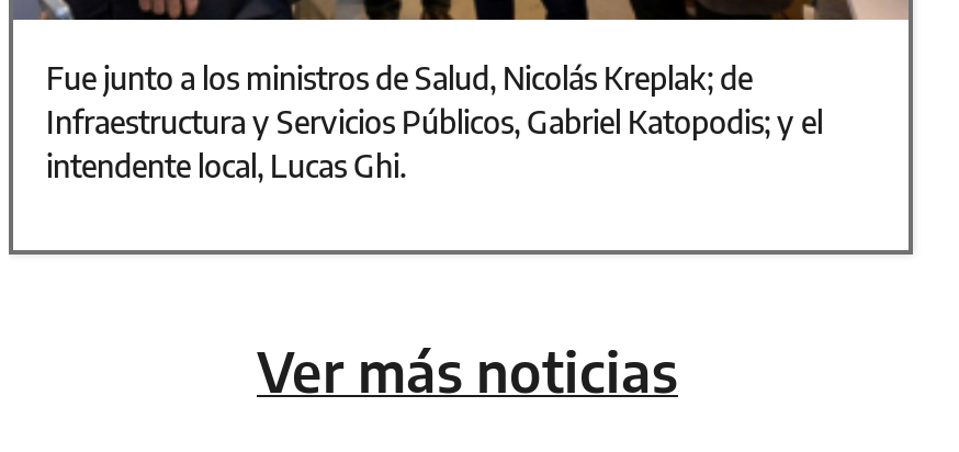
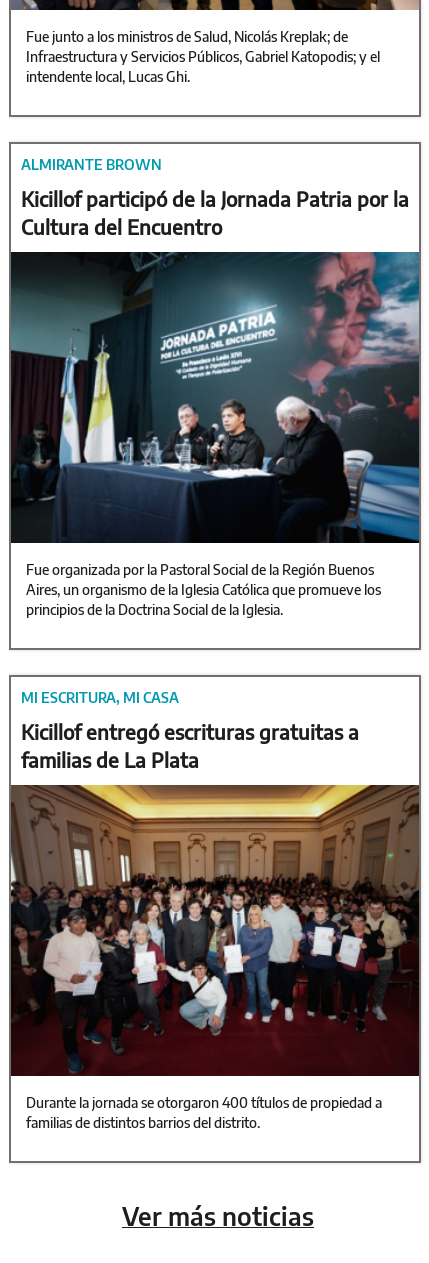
+ [image]
+ ALMIRANTE BROWN
+ Kicillof participó de la Jornada Patria por la
+ Cultura del Encuentro

+ [image]
+ MI ESCRITURA, MI CASA
+ Kicillof entregó escrituras gratuitas a
+ familias de La Plata

+ Fue organizada por la Pastoral Social de la Región Buenos
+ Aires, un organismo de la Iglesia Católica que promueve los
+ principios de la Doctrina Social de la Iglesia.

+ Durante la jornada se otorgaron 400 títulos de propiedad a
+ familias de distintos barrios del distrito.
